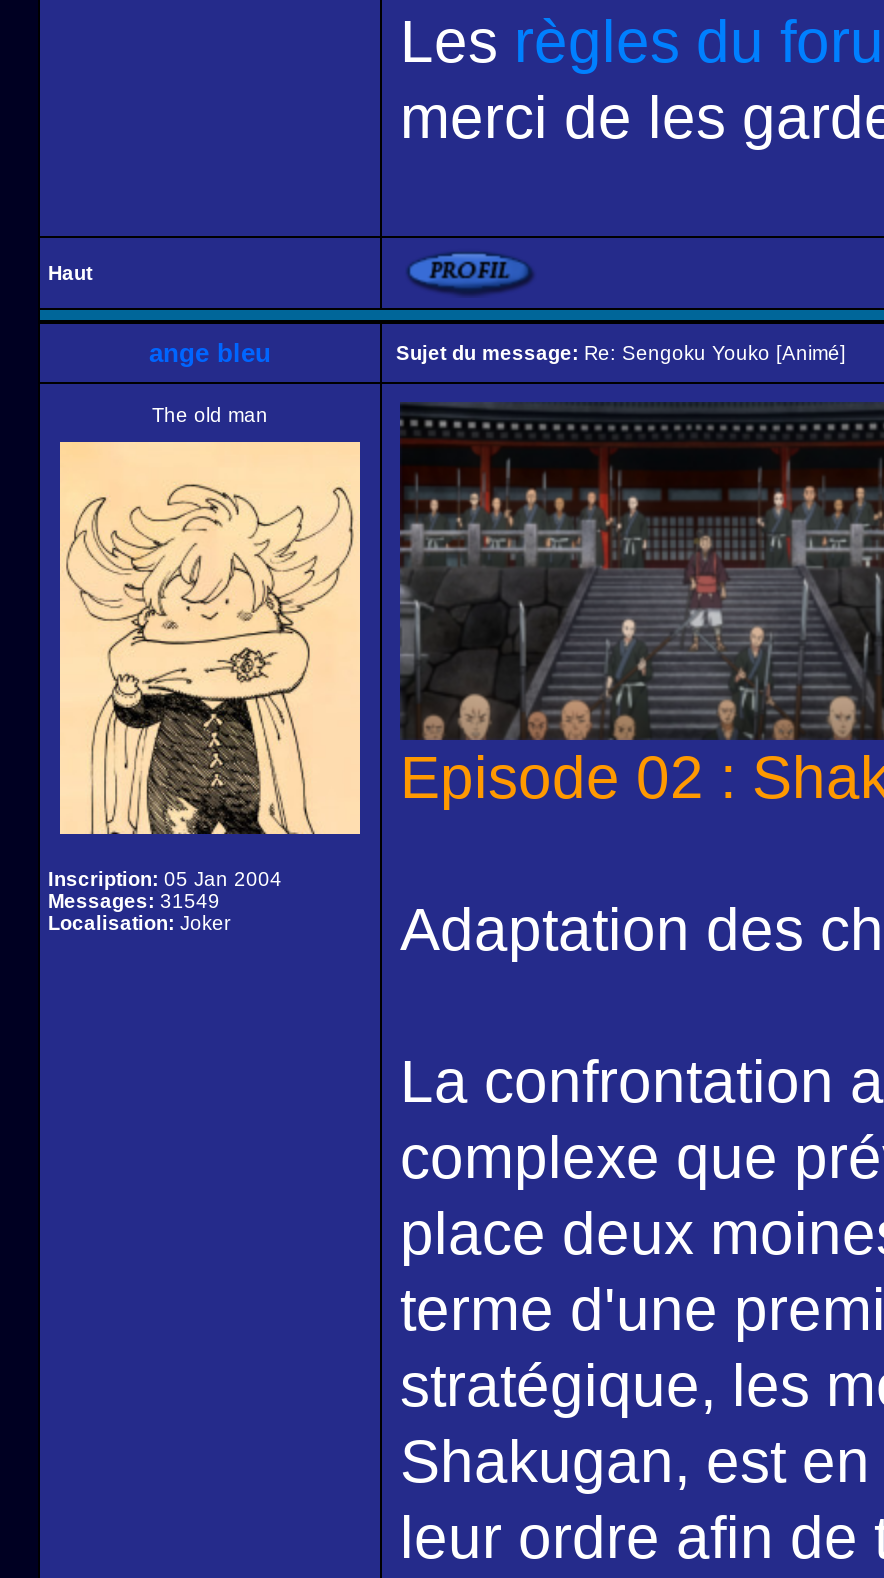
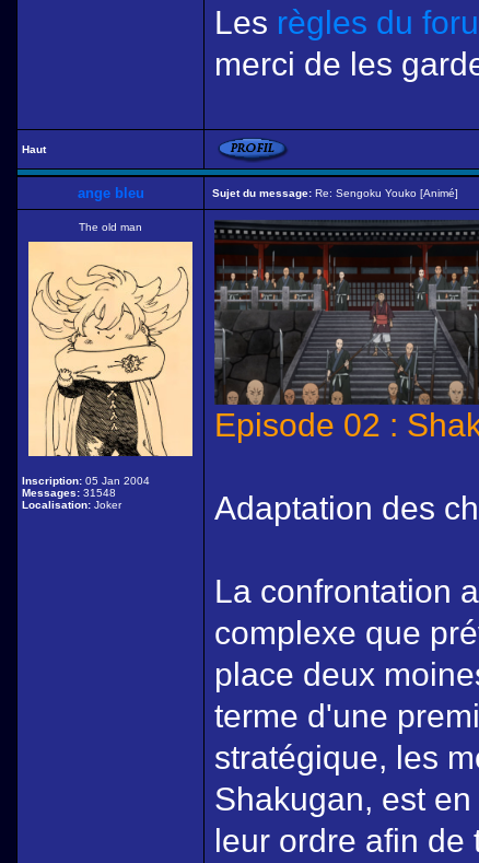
- Messages: 31549
+ Messages: 31548
